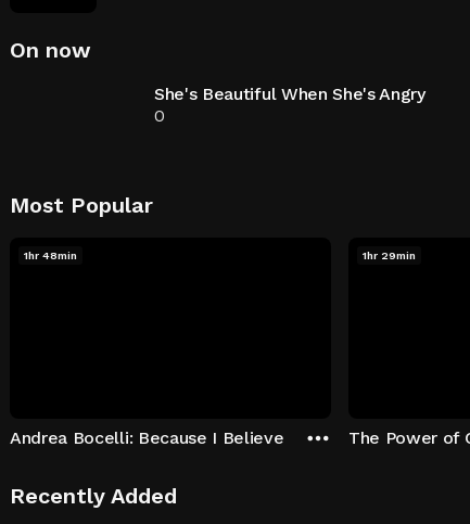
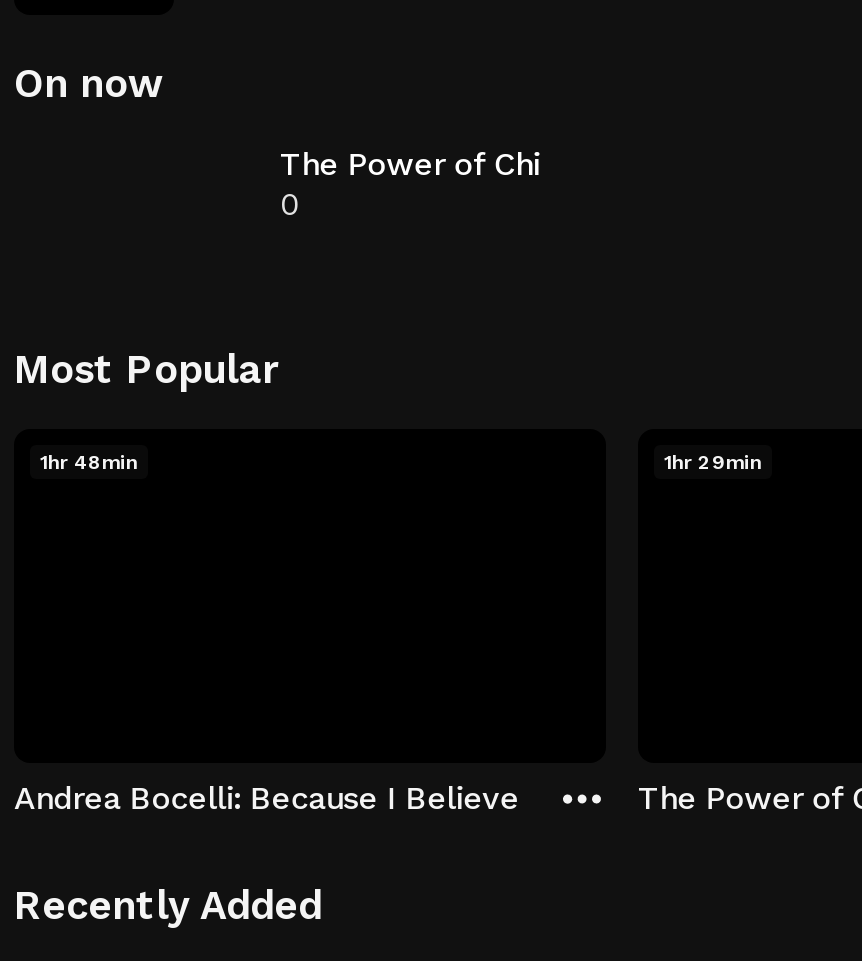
- She's Beautiful When She's Angry
+ The Power of Chi
